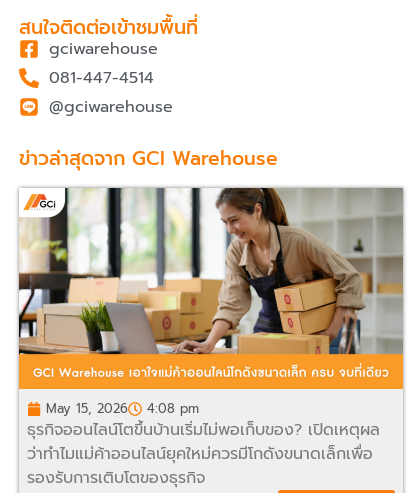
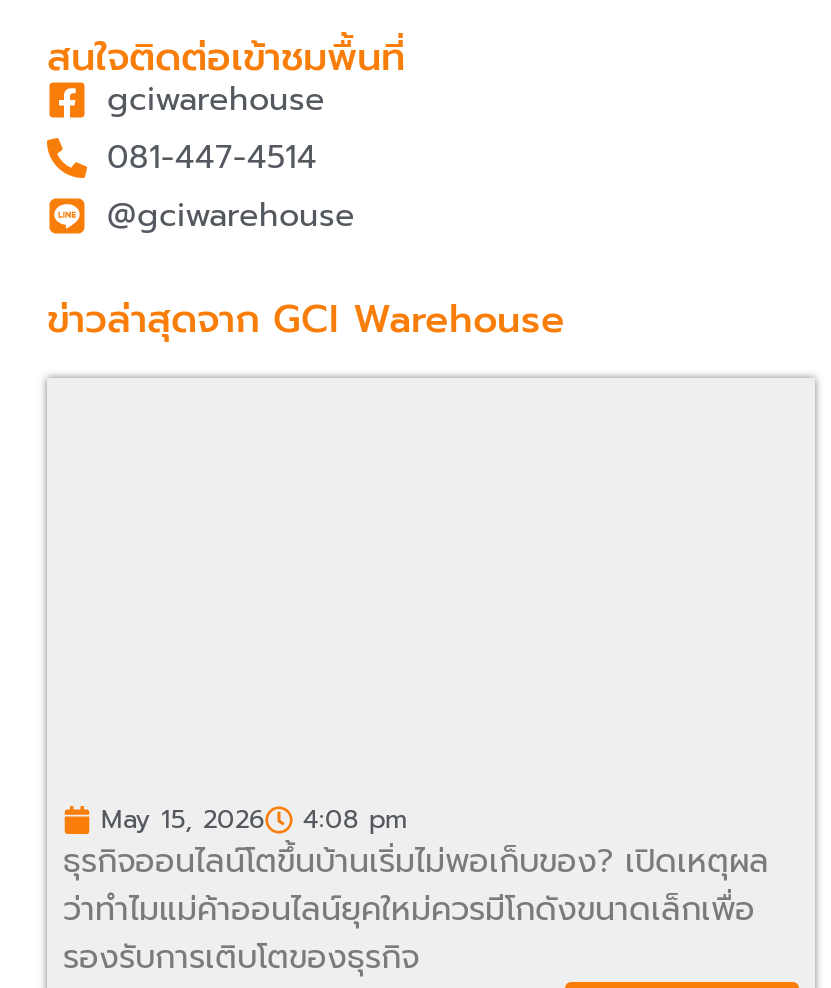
- [image]
